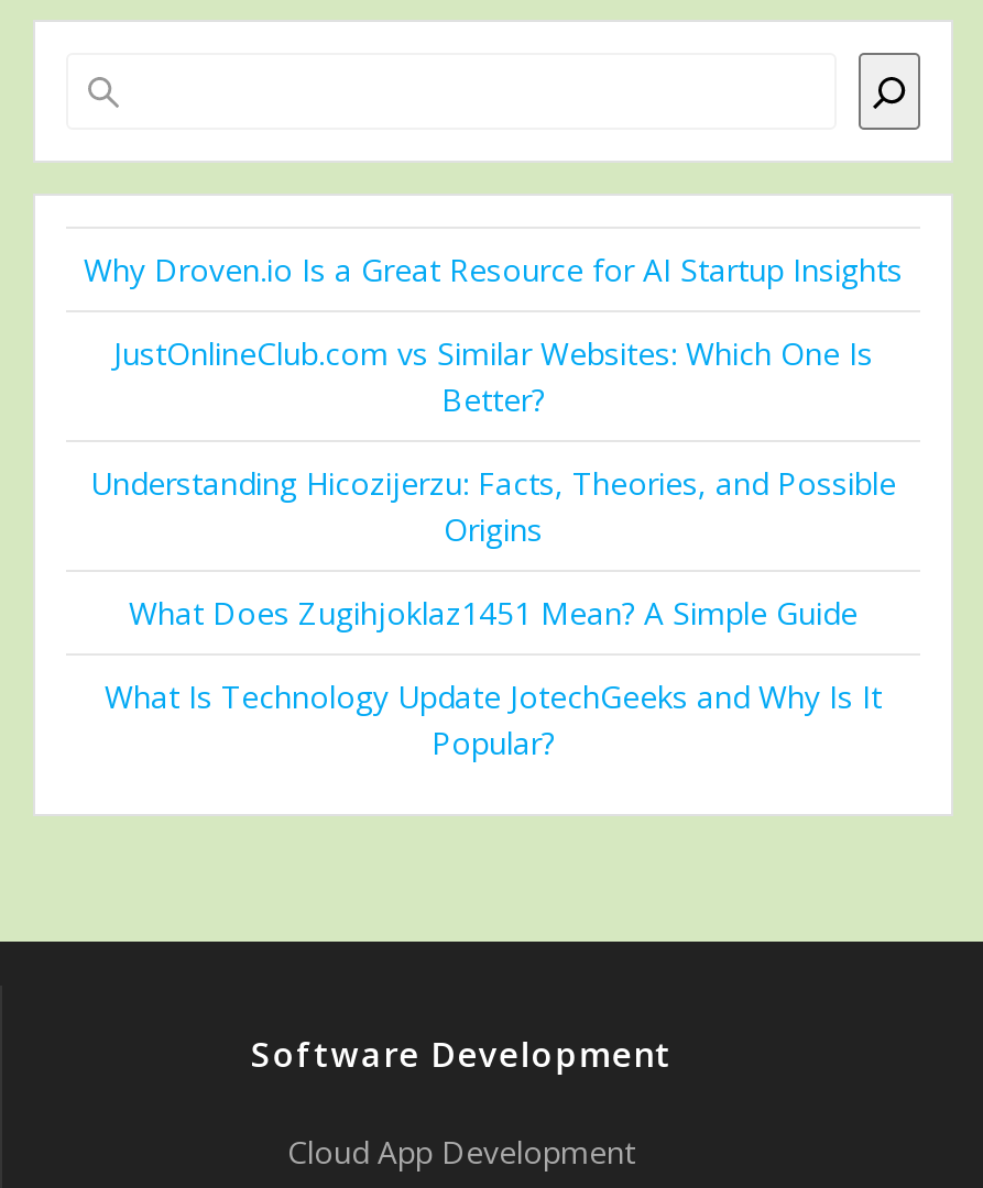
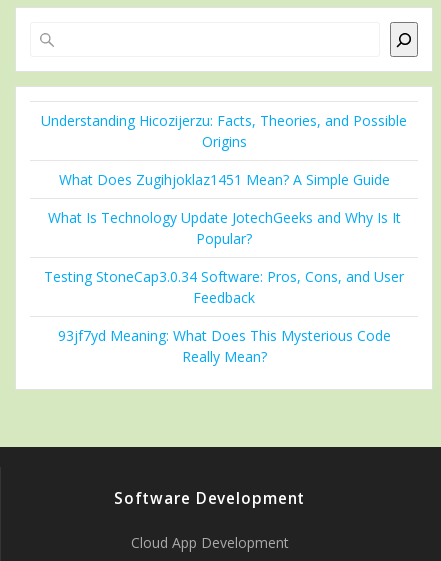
- Why Droven.io Is a Great Resource for AI Startup Insights
- JustOnlineClub.com vs Similar Websites: Which One Is
- Better?

moved up: Understanding Hicozijerzu: Facts, Theories, and Possible | Origins | What Does Zugihjoklaz1451 Mean? A Simple Guide | What Is Technology Update JotechGeeks and Why Is It | Popular?

+ Testing StoneCap3.0.34 Software: Pros, Cons, and User
+ Feedback
+ 93jf7yd Meaning: What Does This Mysterious Code
+ Really Mean?
